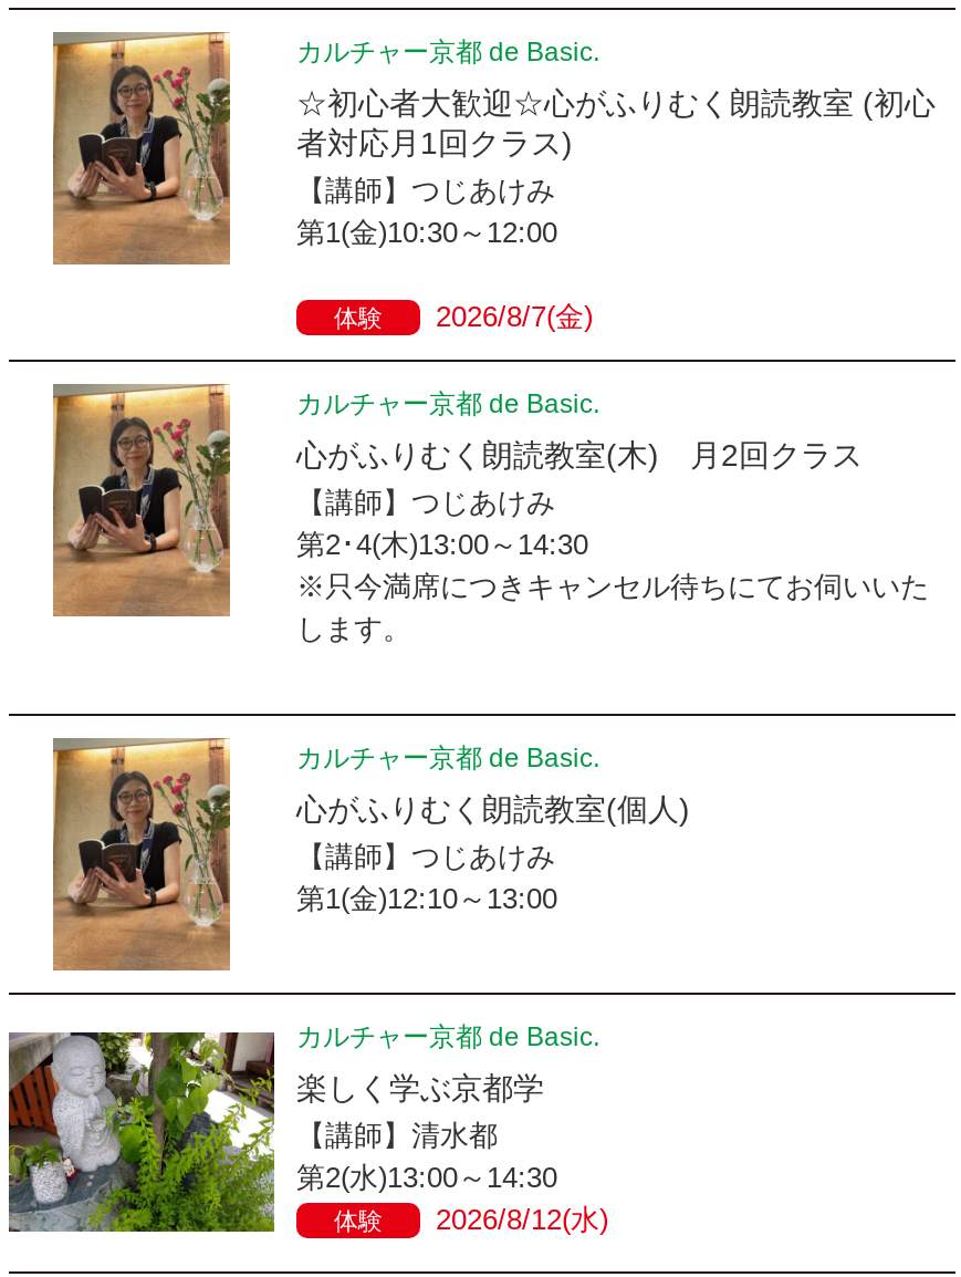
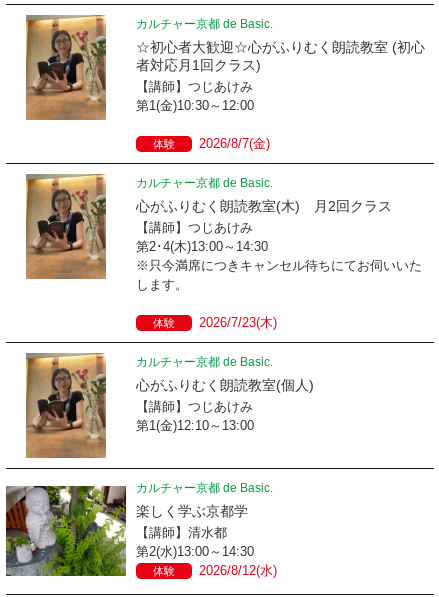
+ 体験
+ 2026/7/23(木)
